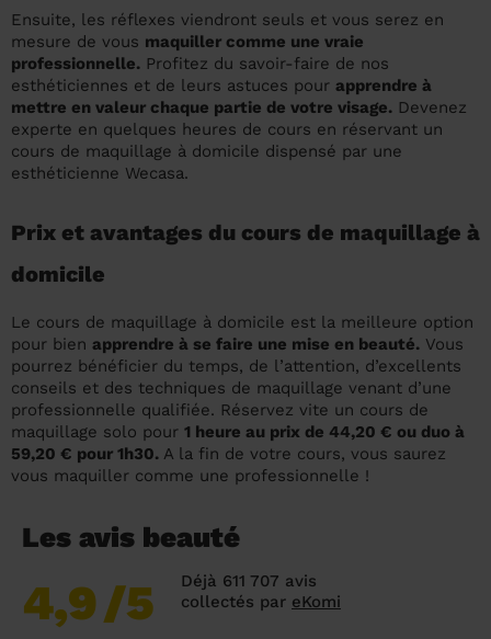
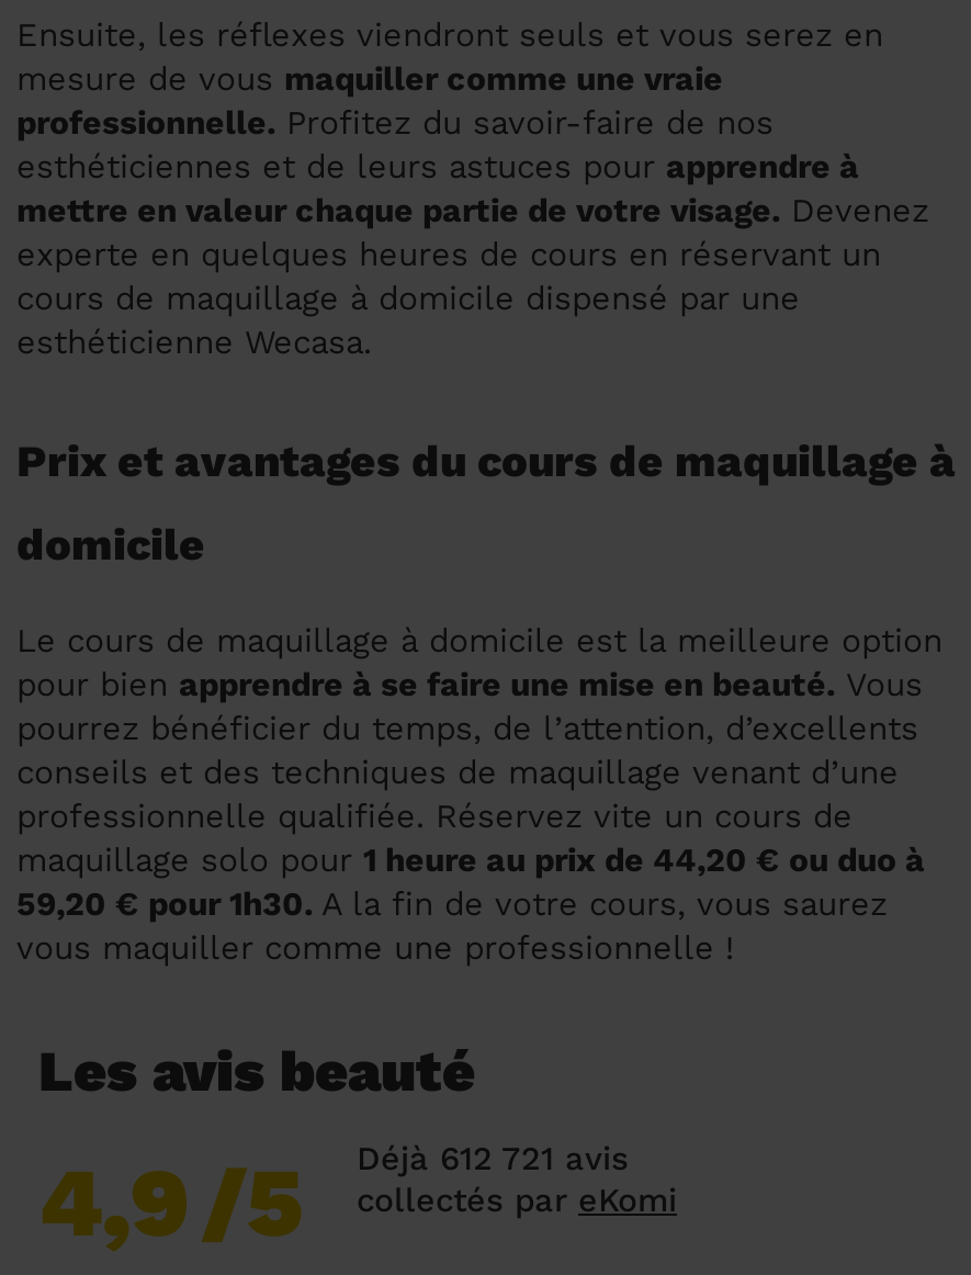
- Déjà 611 707 avis
+ Déjà 612 721 avis
